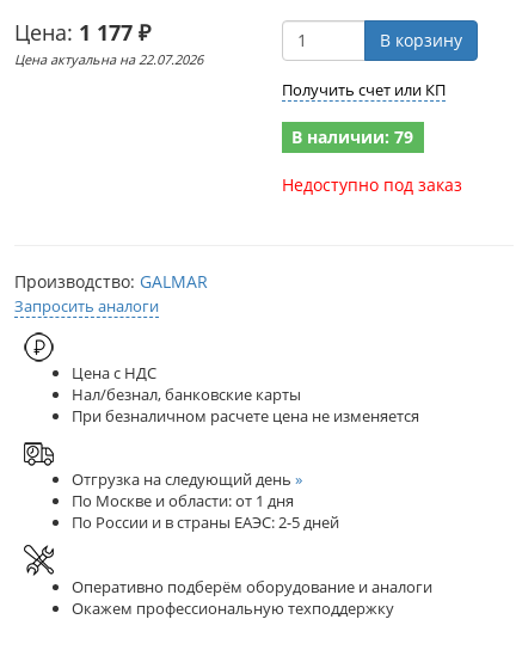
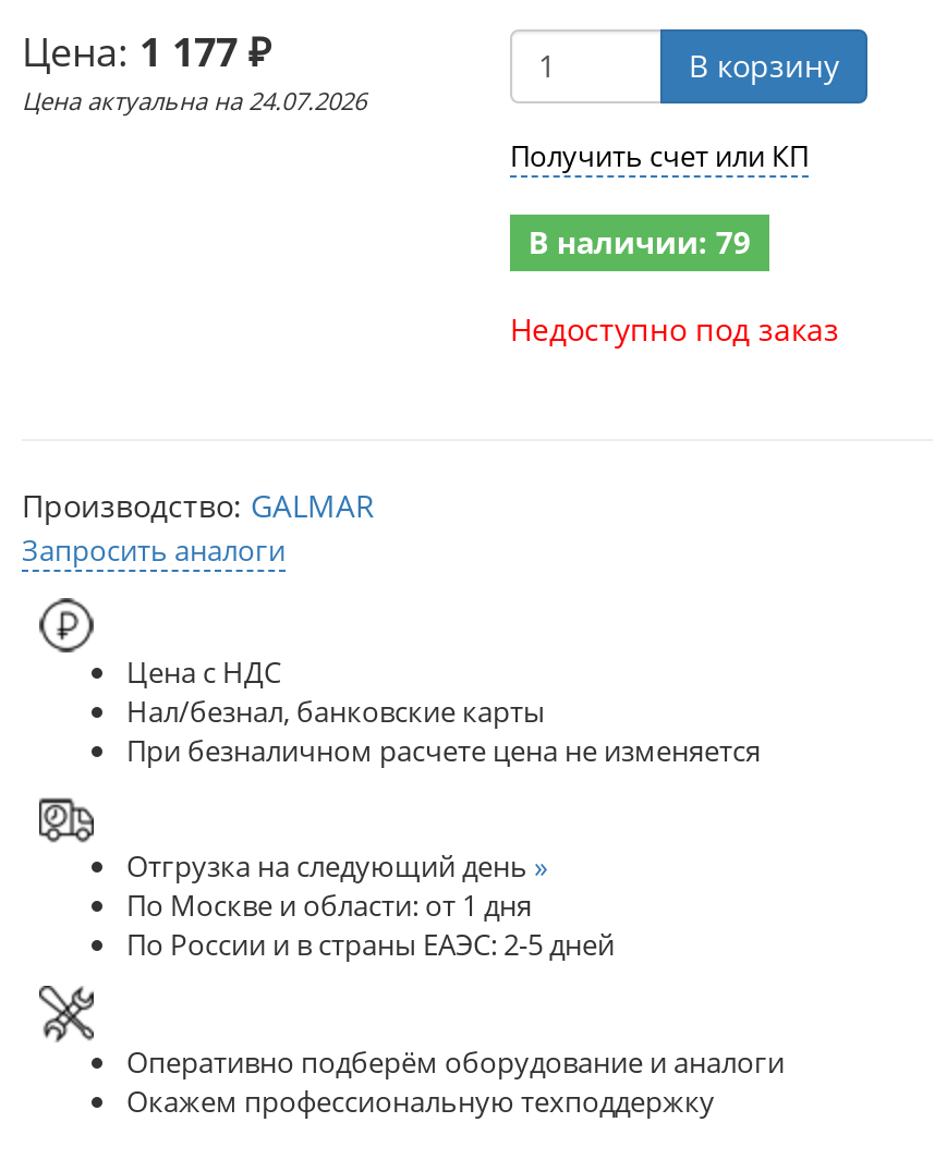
- Цена актуальна на 22.07.2026
+ Цена актуальна на 24.07.2026
